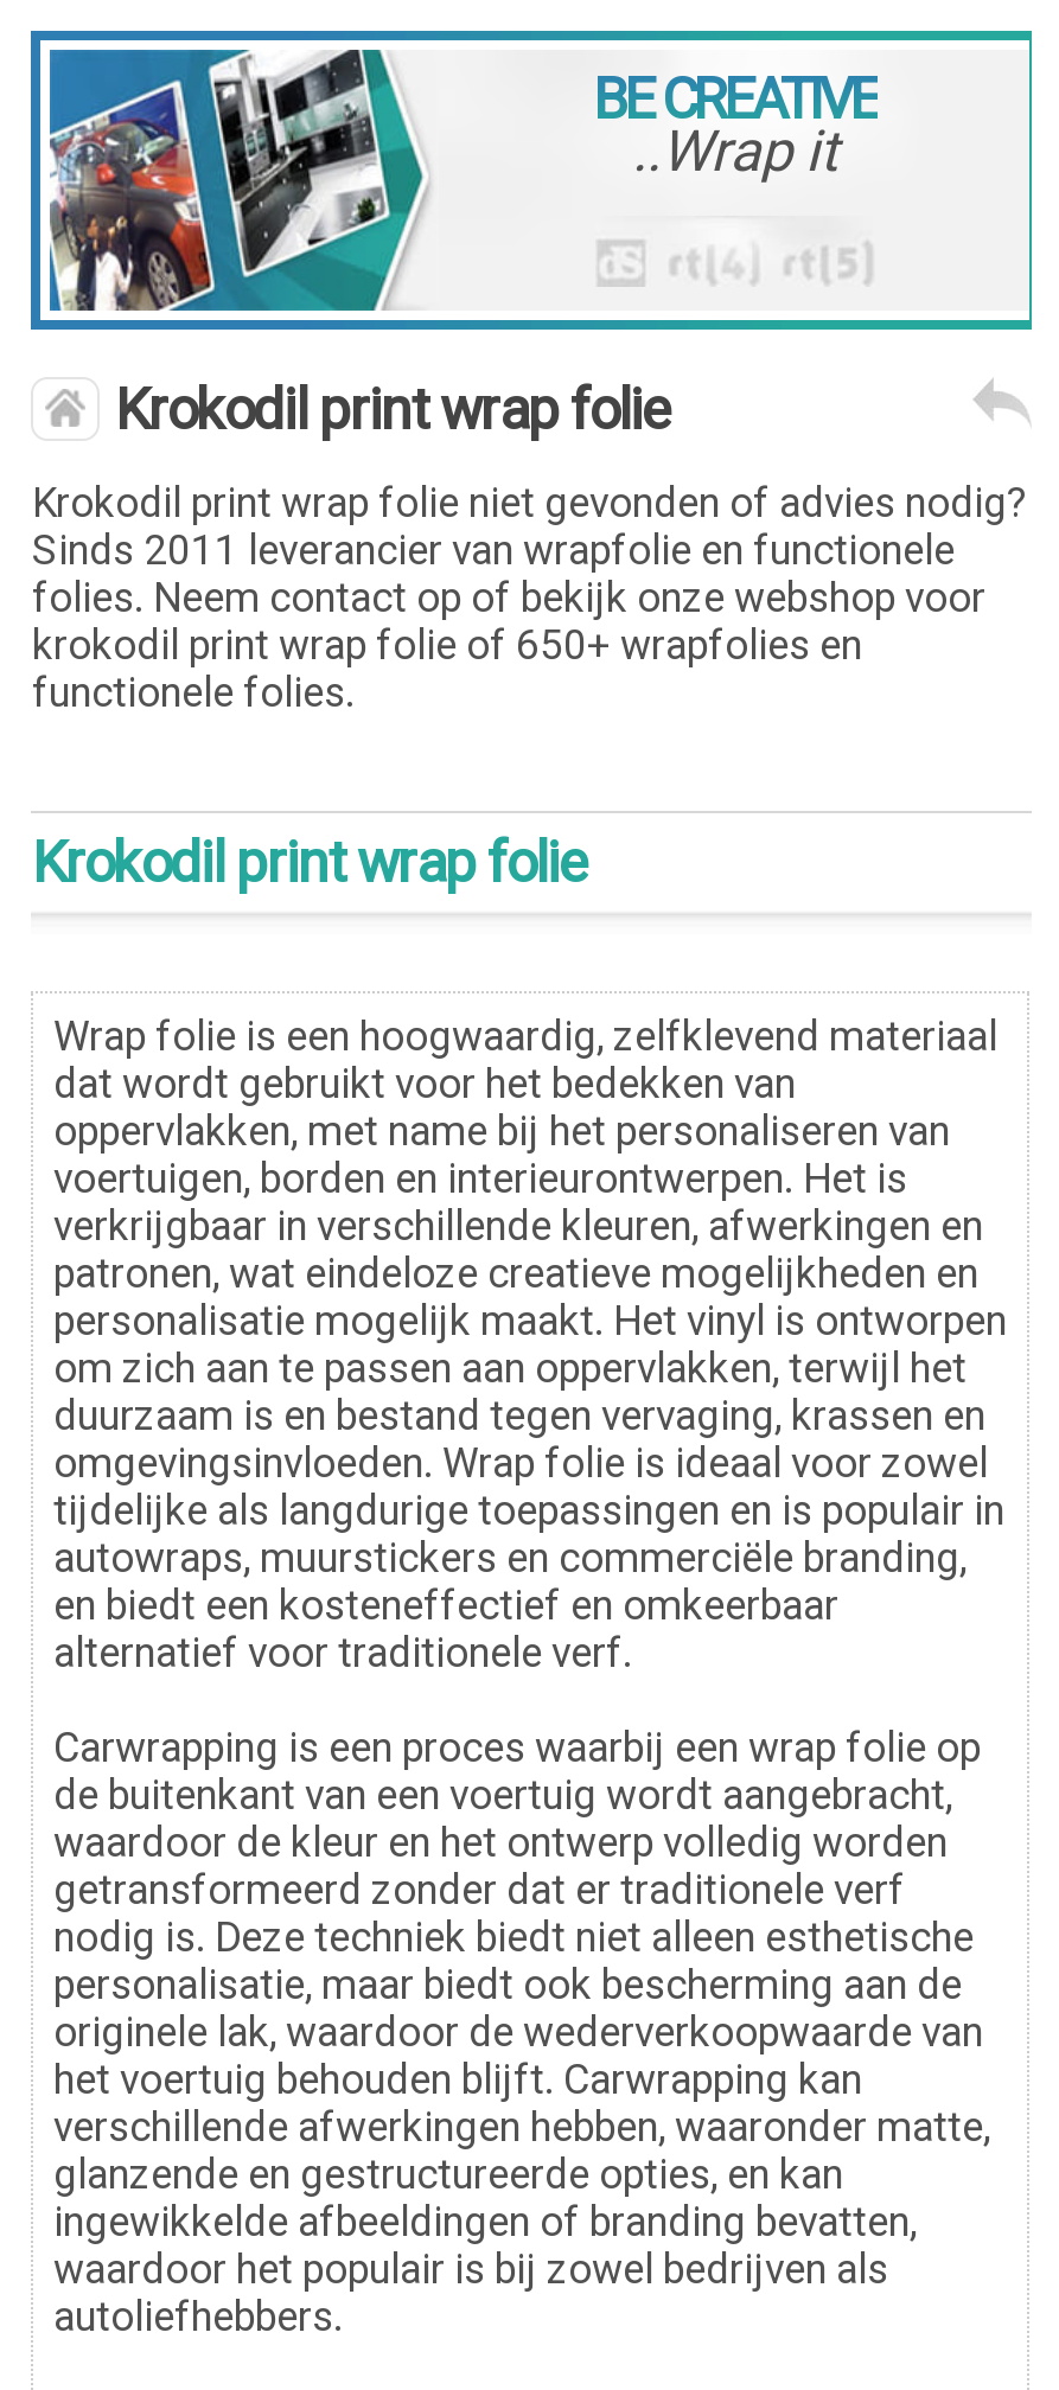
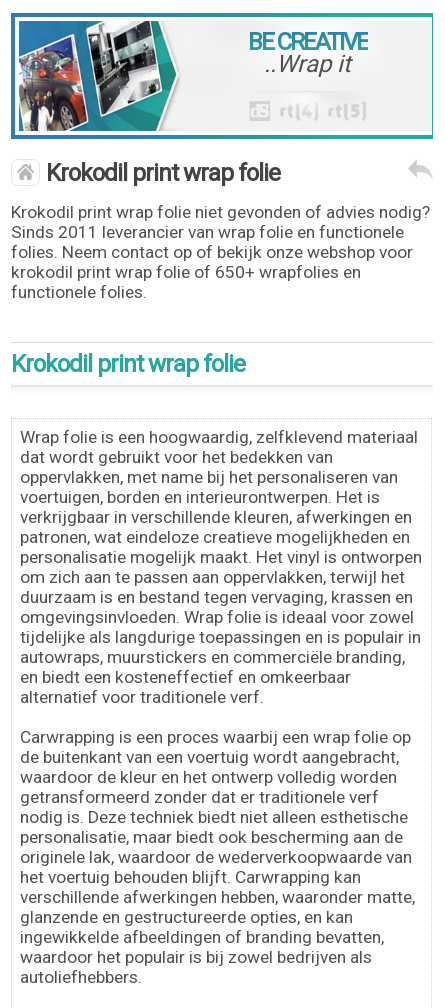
- Sinds 2011 leverancier van wrapfolie en functionele
+ Sinds 2011 leverancier van wrap folie en functionele
